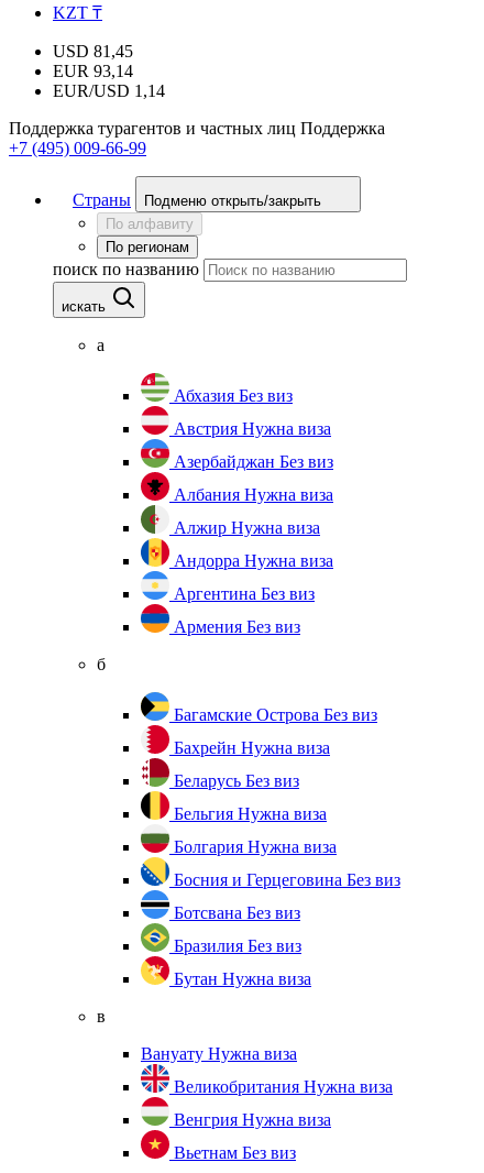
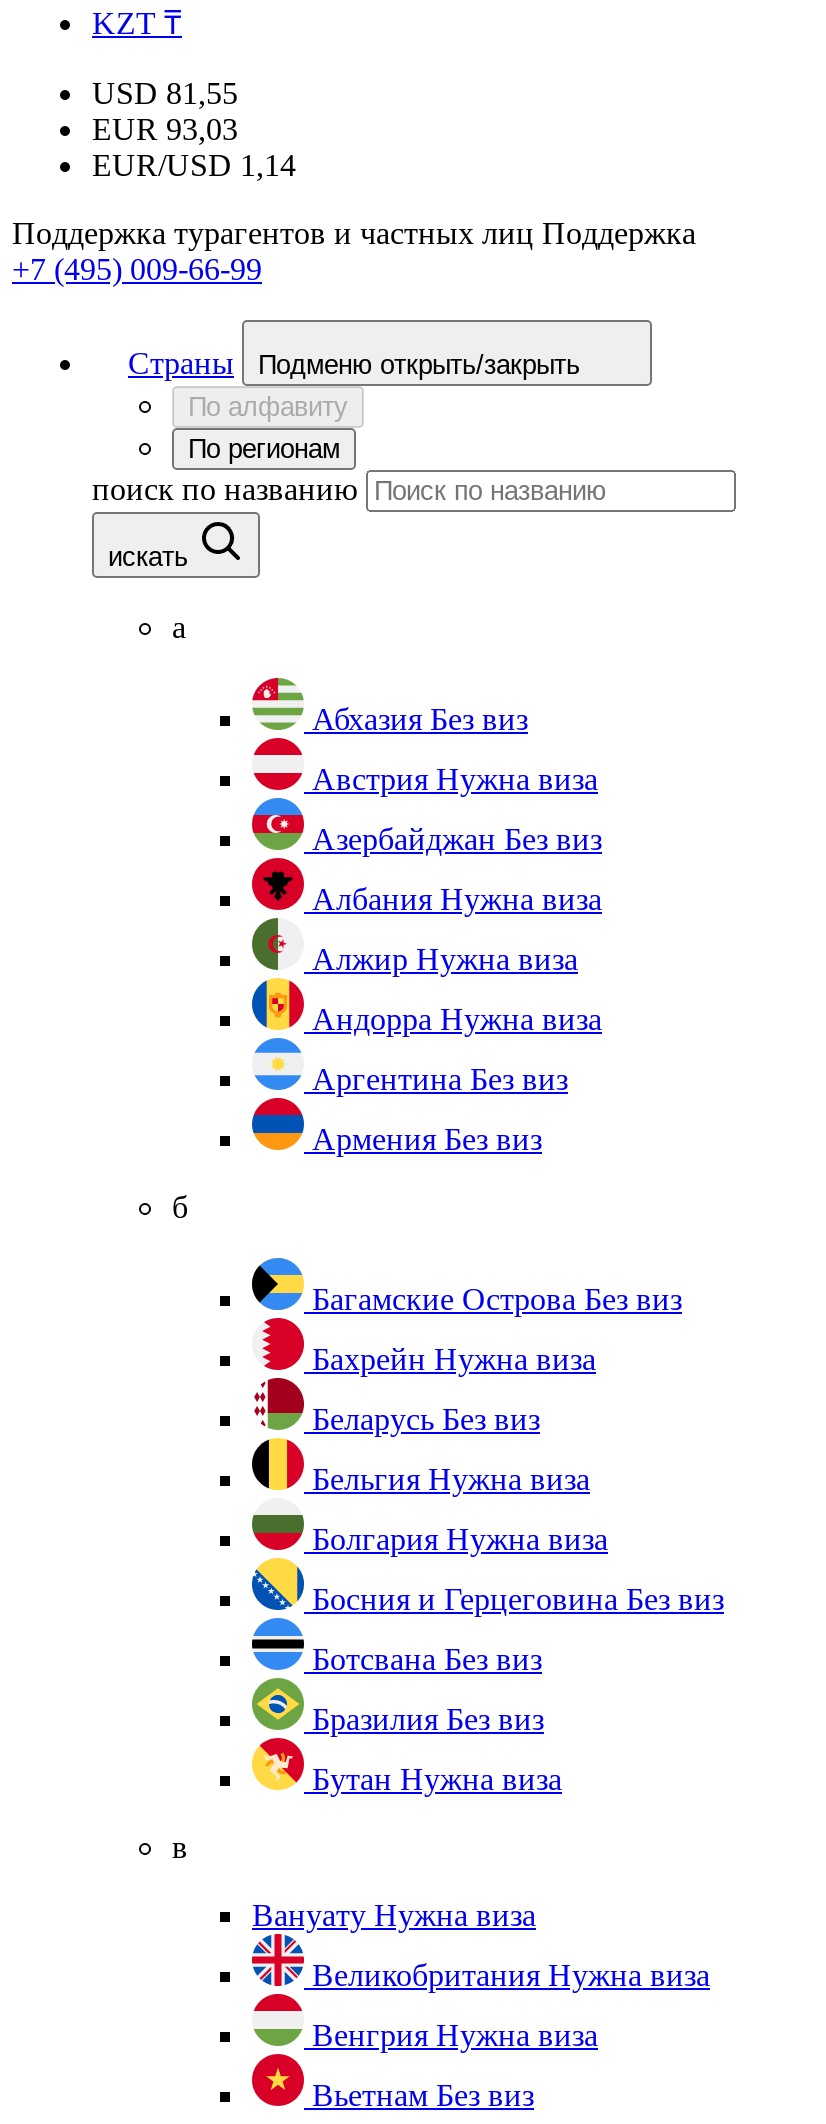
- USD 81,45
+ USD 81,55

- EUR 93,14
+ EUR 93,03
